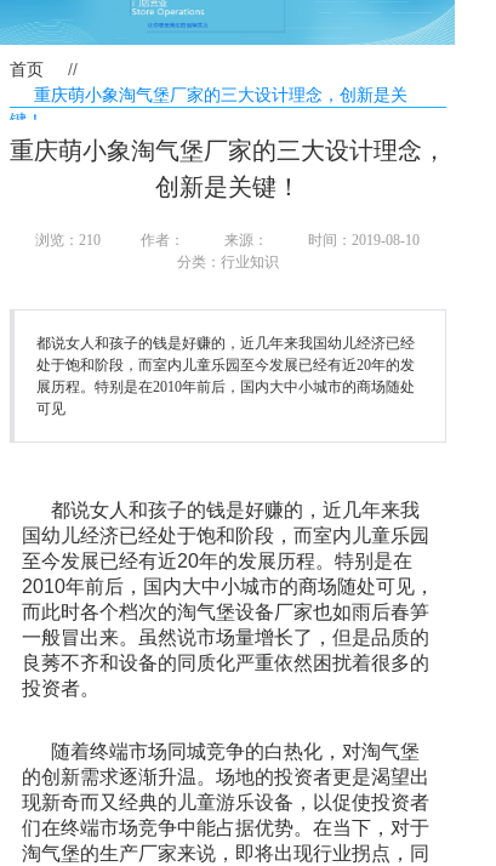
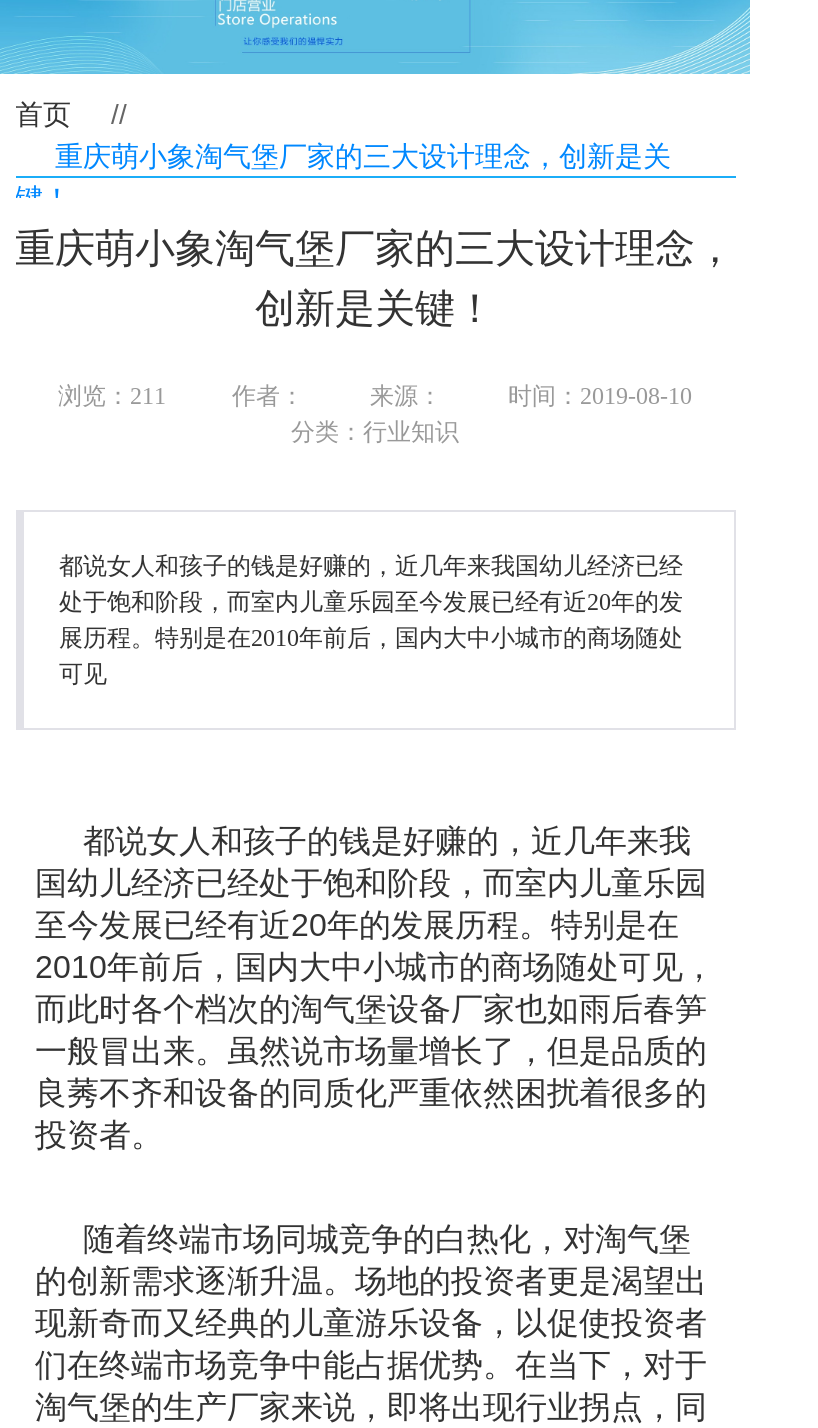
- 浏览：210
+ 浏览：211
